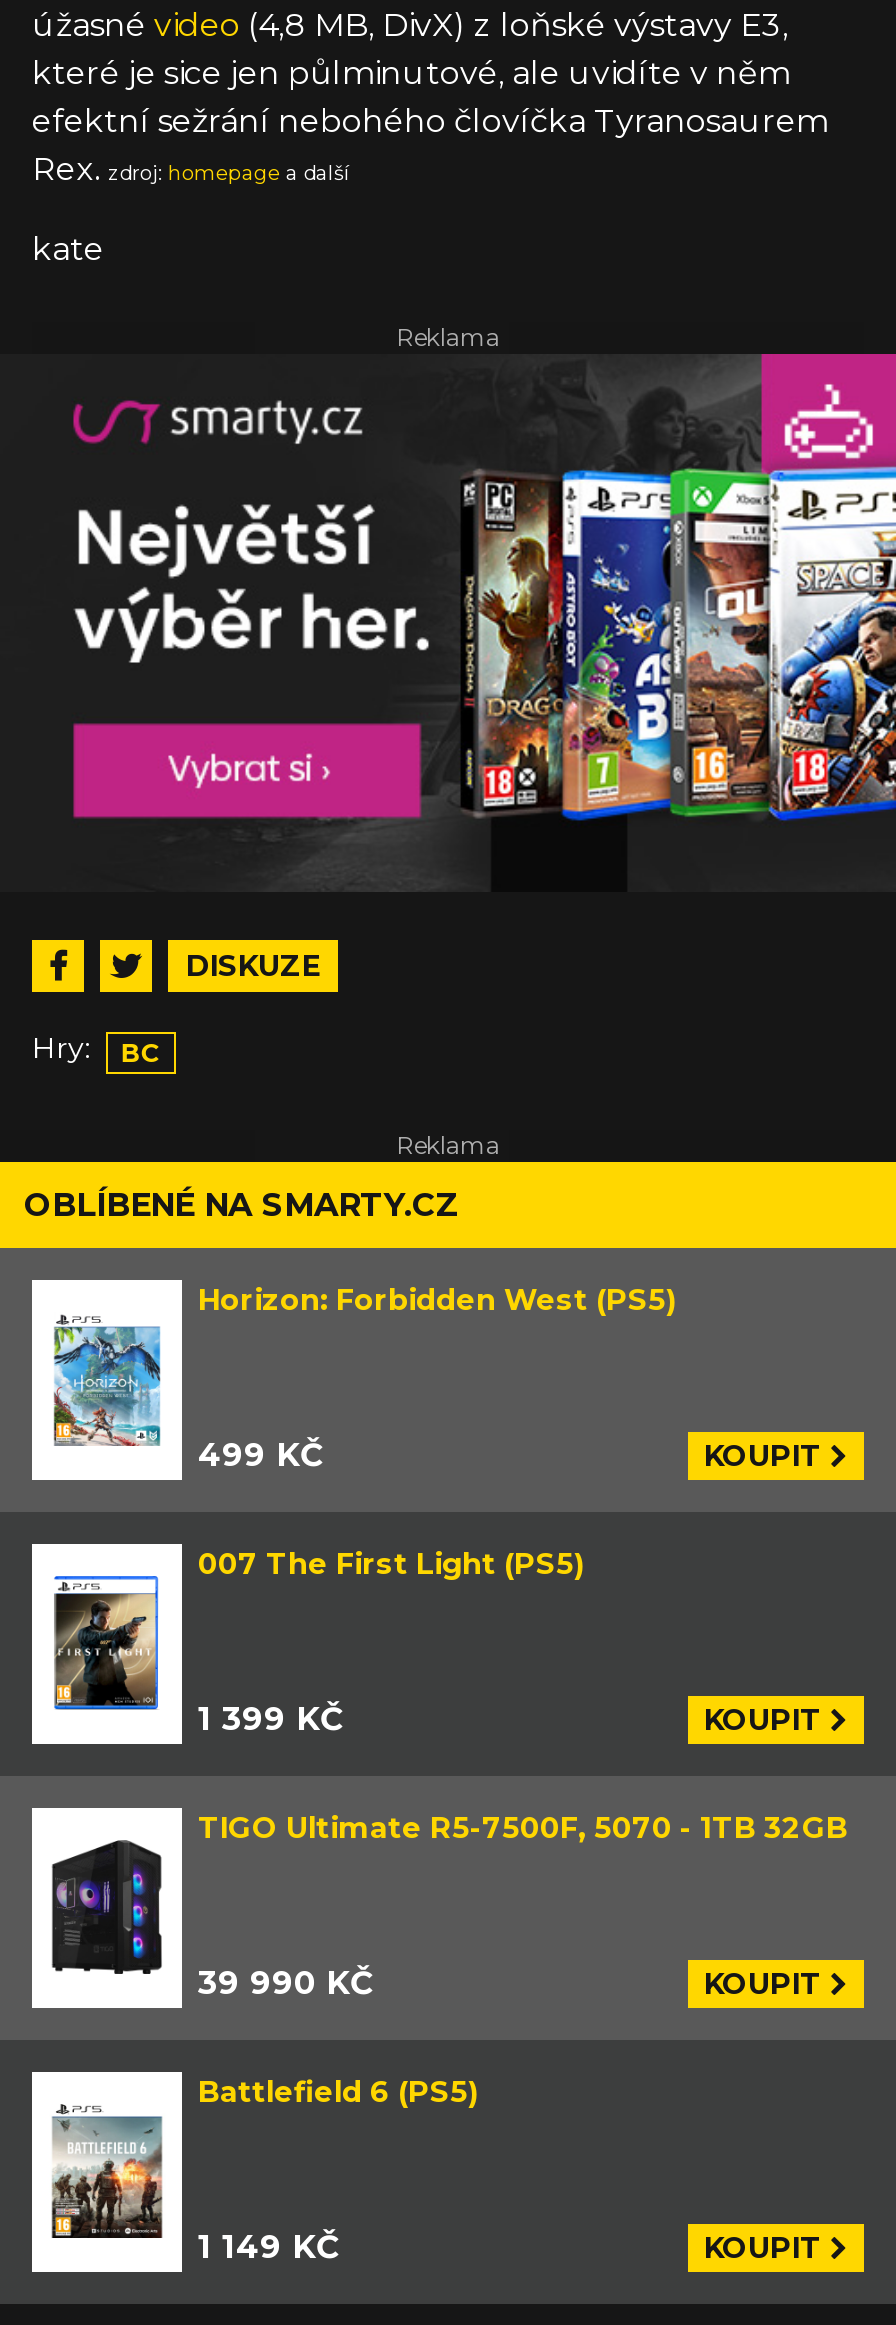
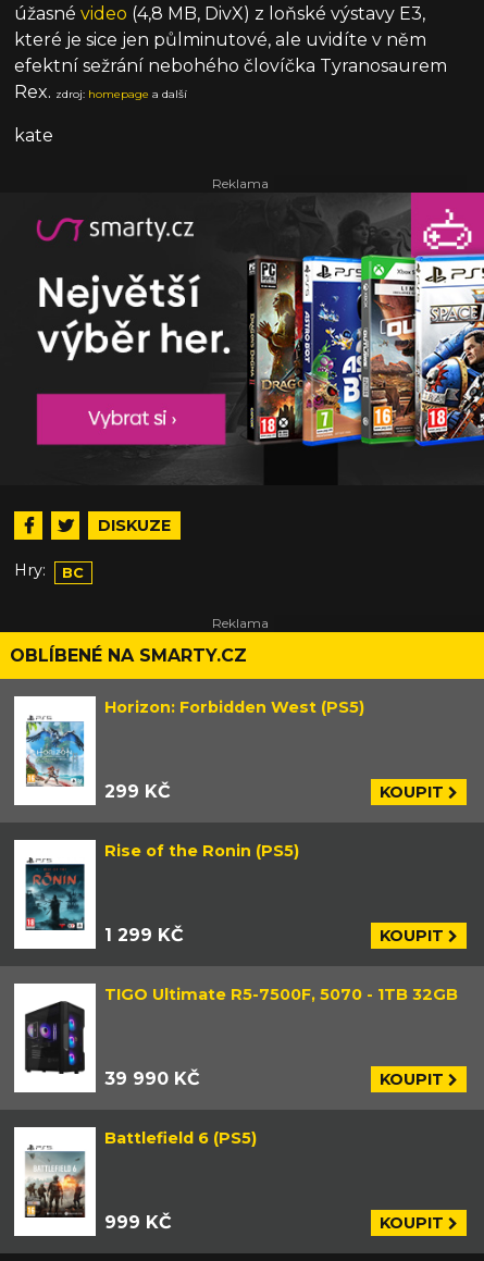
- 499 KČ
+ 299 KČ

- [image]
- 007 The First Light (PS5)
+ [image]
+ Rise of the Ronin (PS5)

- 1 399 KČ
+ 1 299 KČ

- 1 149 KČ
+ 999 KČ
